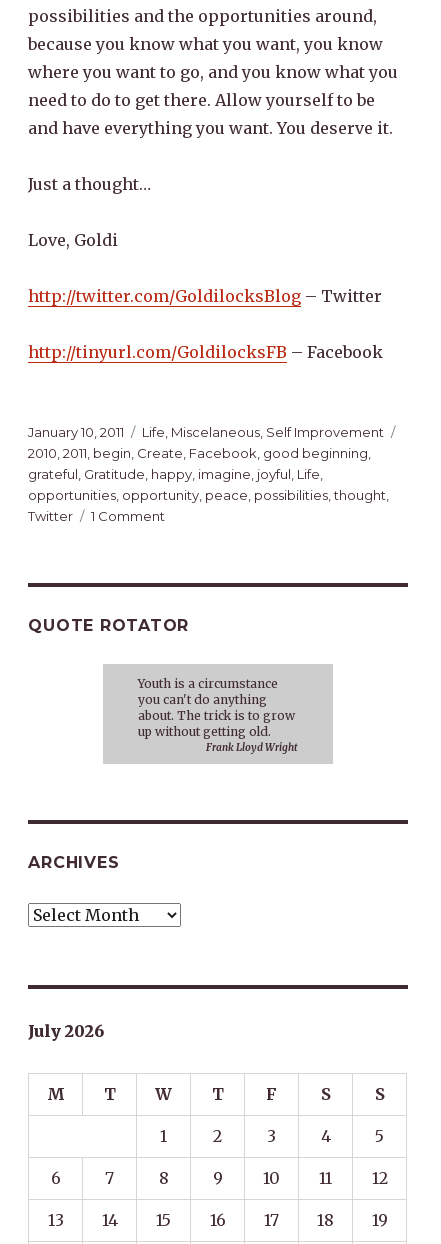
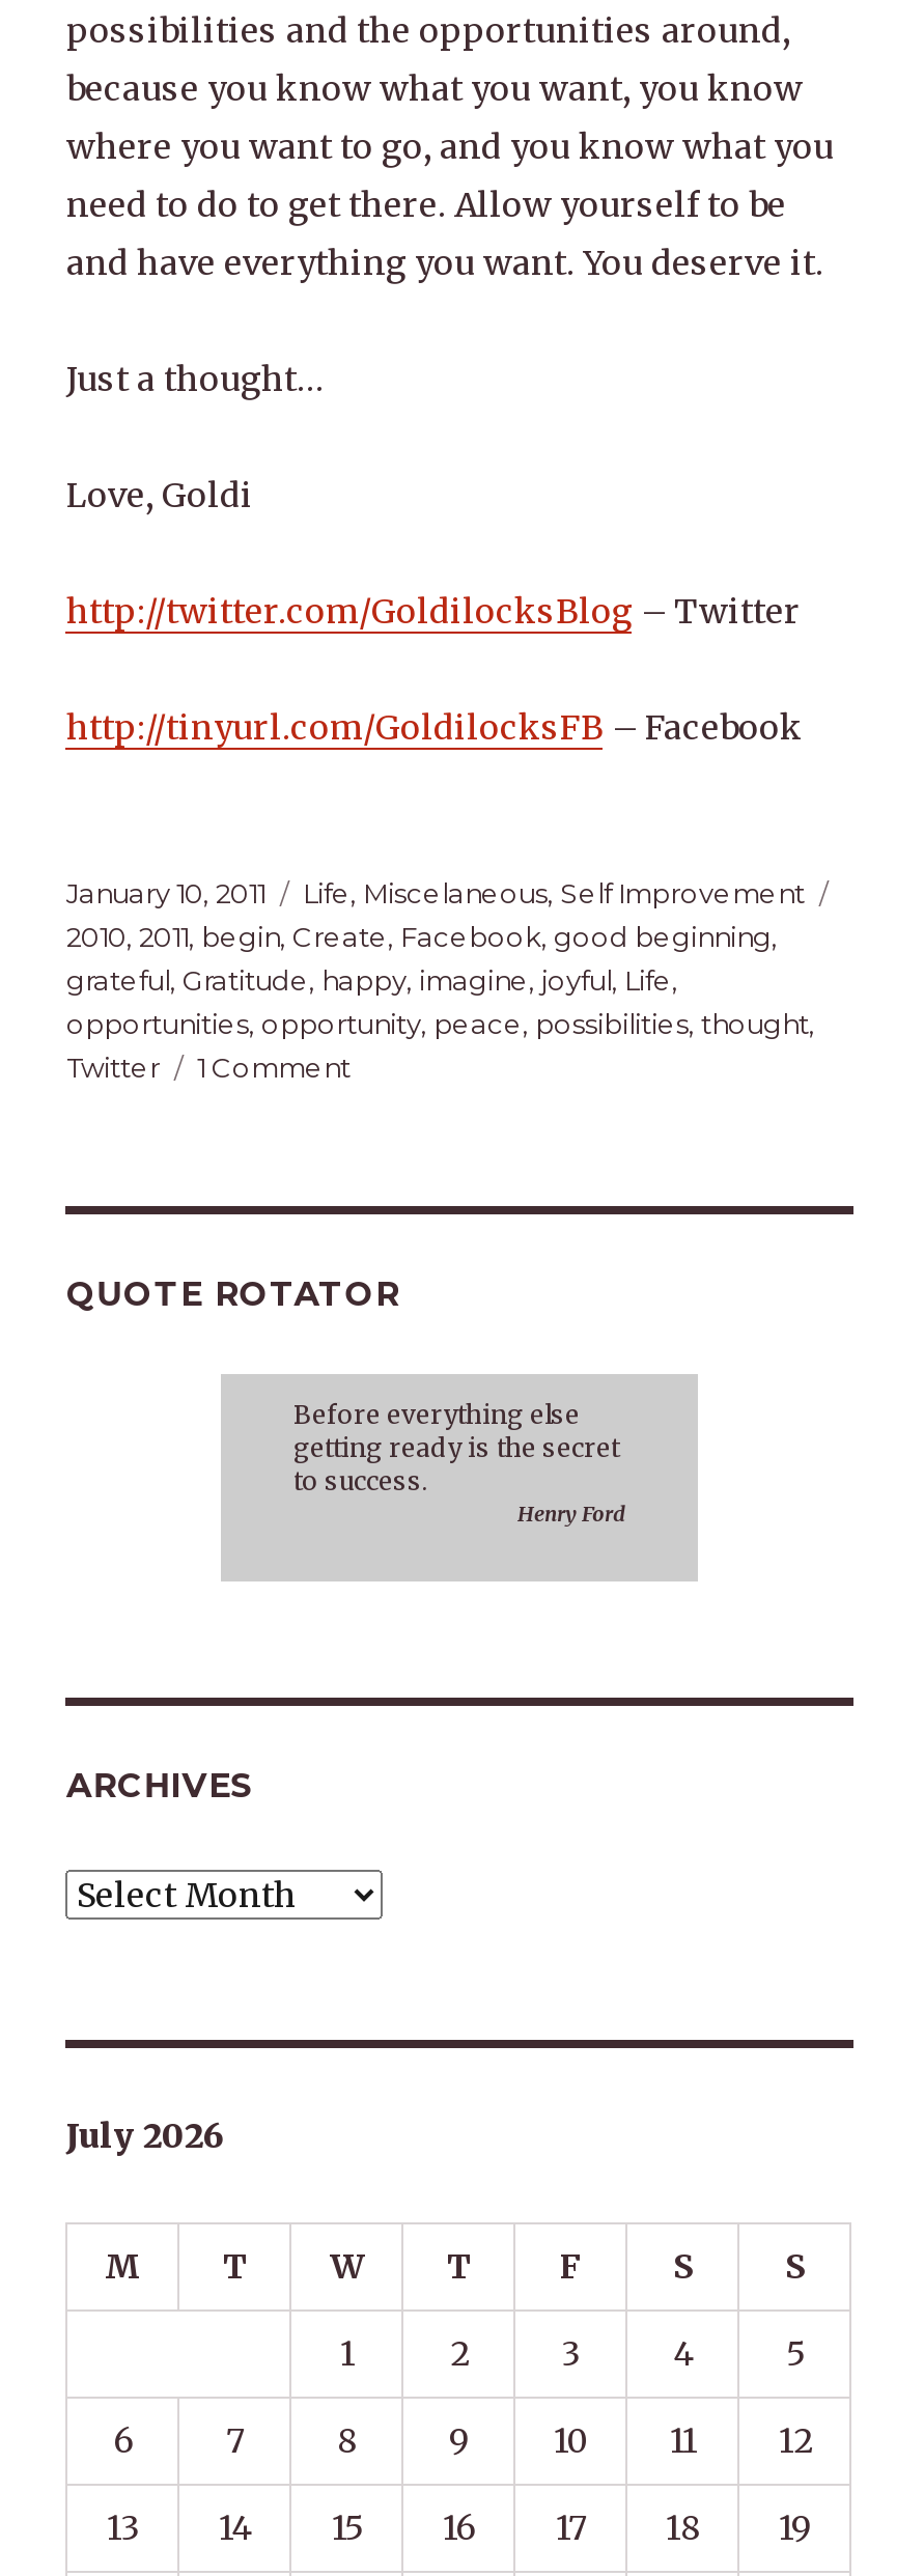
- Youth is a circumstance
- you can't do anything
- about. The trick is to grow
- up without getting old.
- Frank Lloyd Wright
+ Before everything else
+ getting ready is the secret
+ to success.
+ Henry Ford
